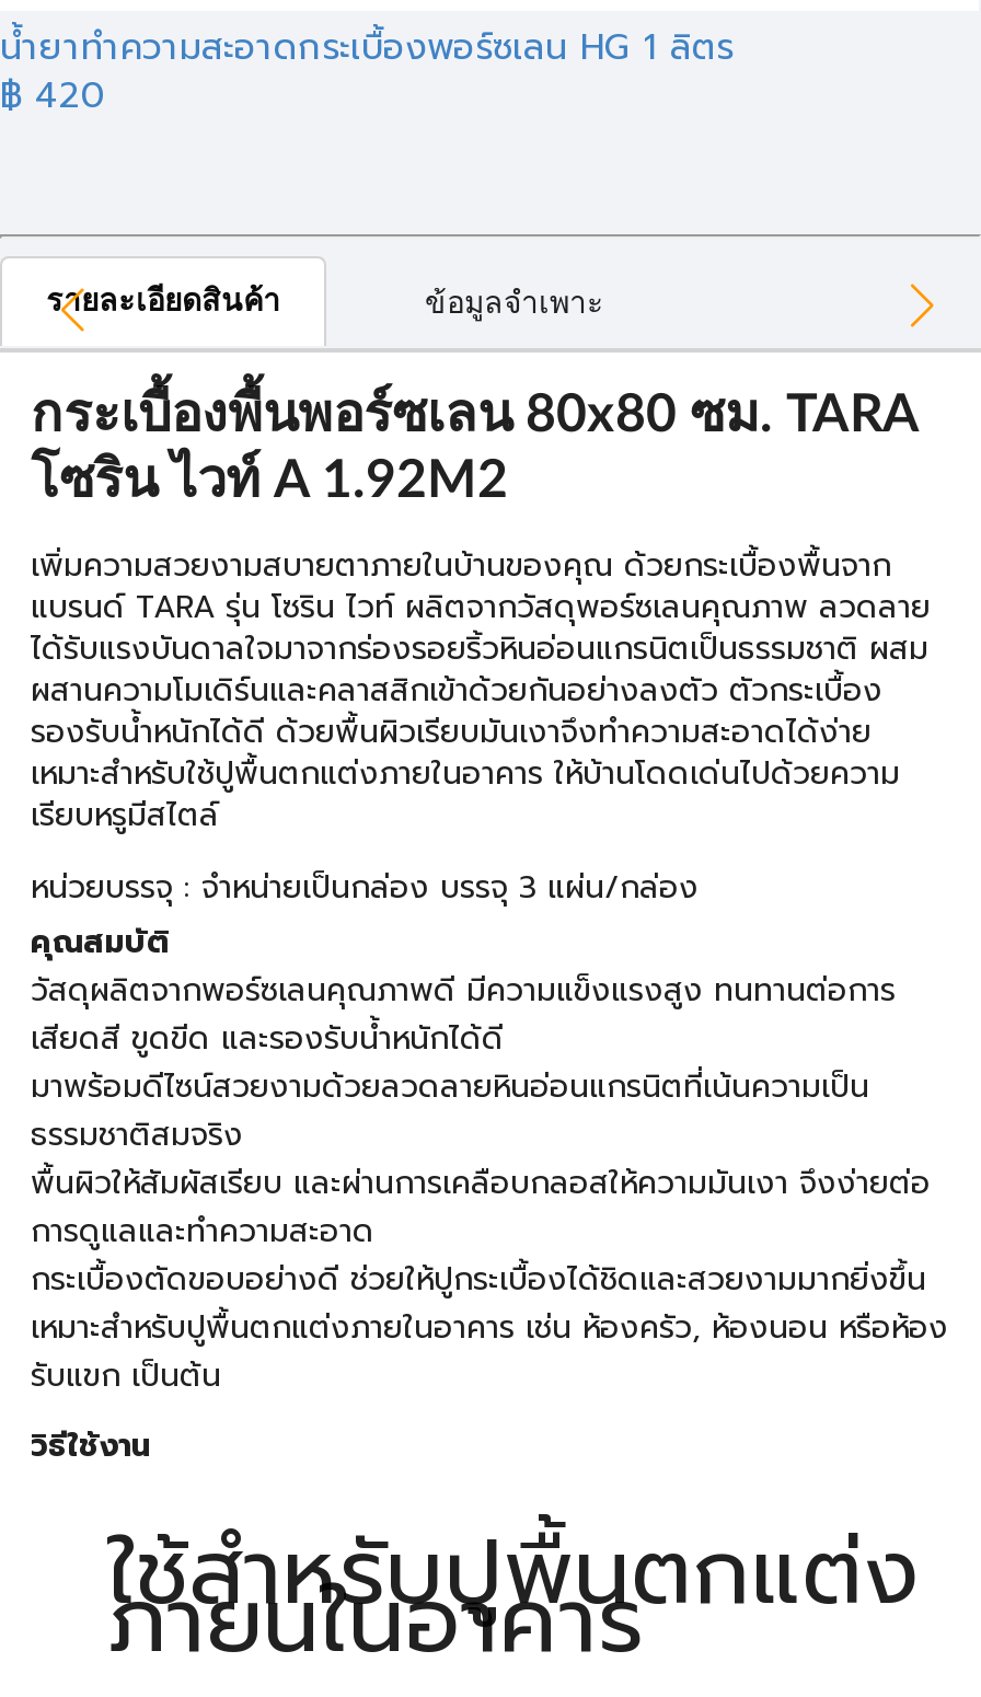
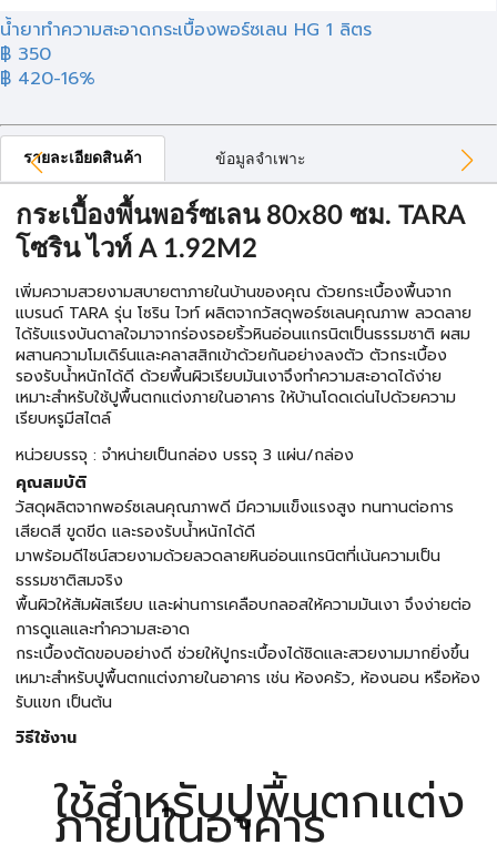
- ฿ 420
+ ฿ 350
+ ฿ 420-16%
